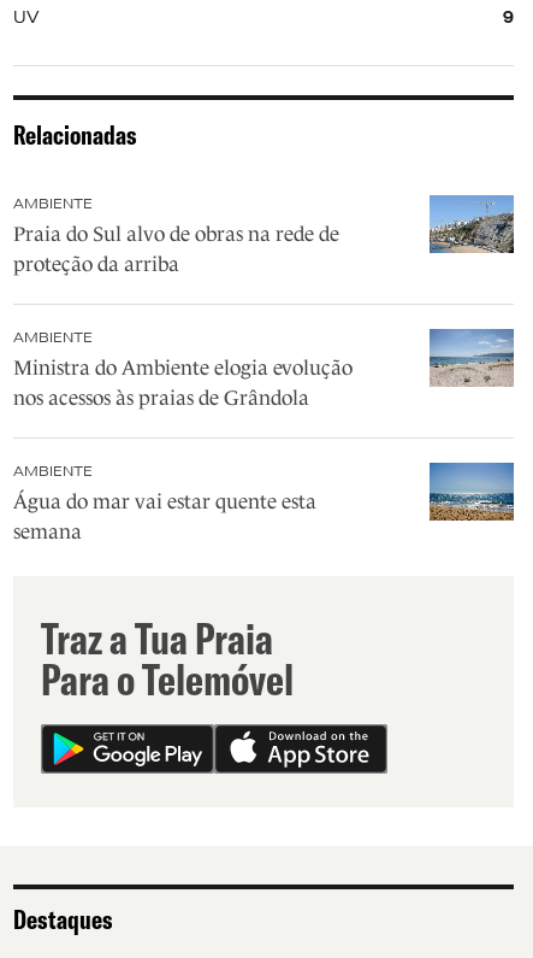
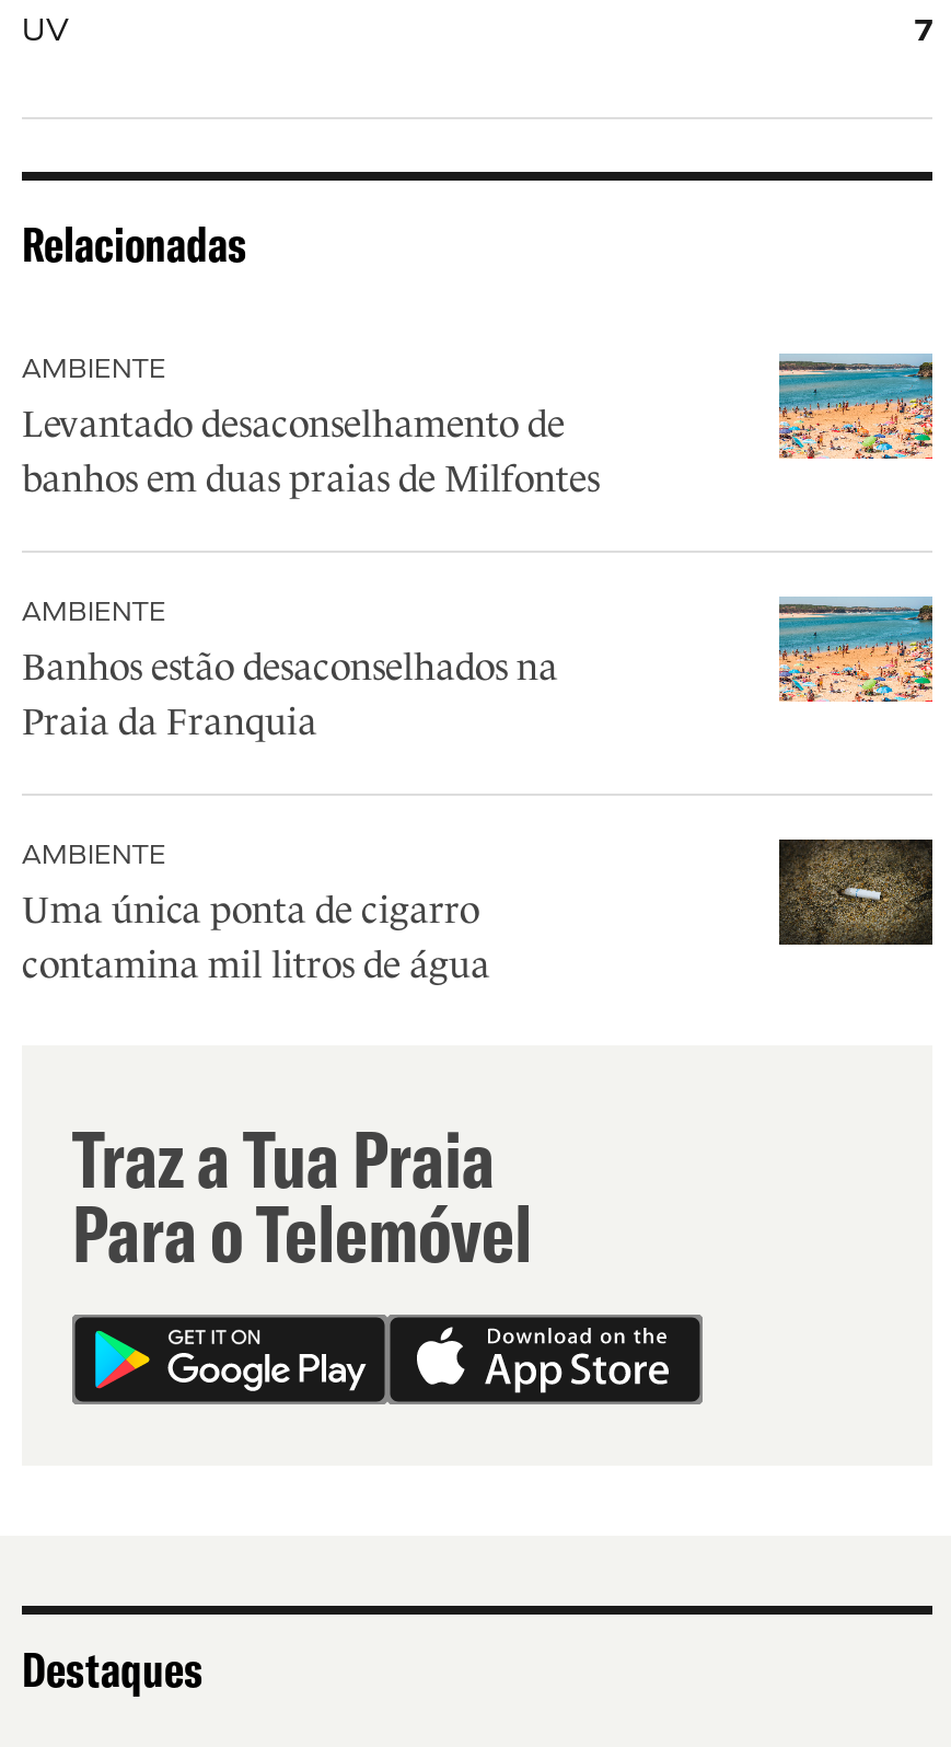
- 9
+ 7

- [image]
+ [image]

- Praia do Sul alvo de obras na rede de
- proteção da arriba
+ Levantado desaconselhamento de
+ banhos em duas praias de Milfontes

- [image]
+ [image]

- Ministra do Ambiente elogia evolução
- nos acessos às praias de Grândola
+ Banhos estão desaconselhados na
+ Praia da Franquia

- [image]
+ [image]

- Água do mar vai estar quente esta
- semana
+ Uma única ponta de cigarro
+ contamina mil litros de água
